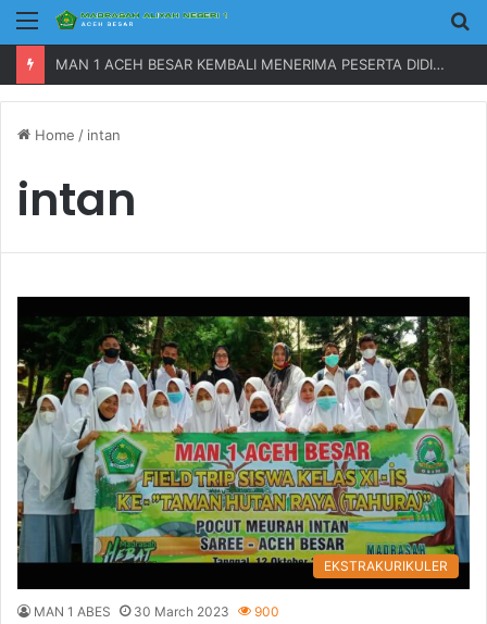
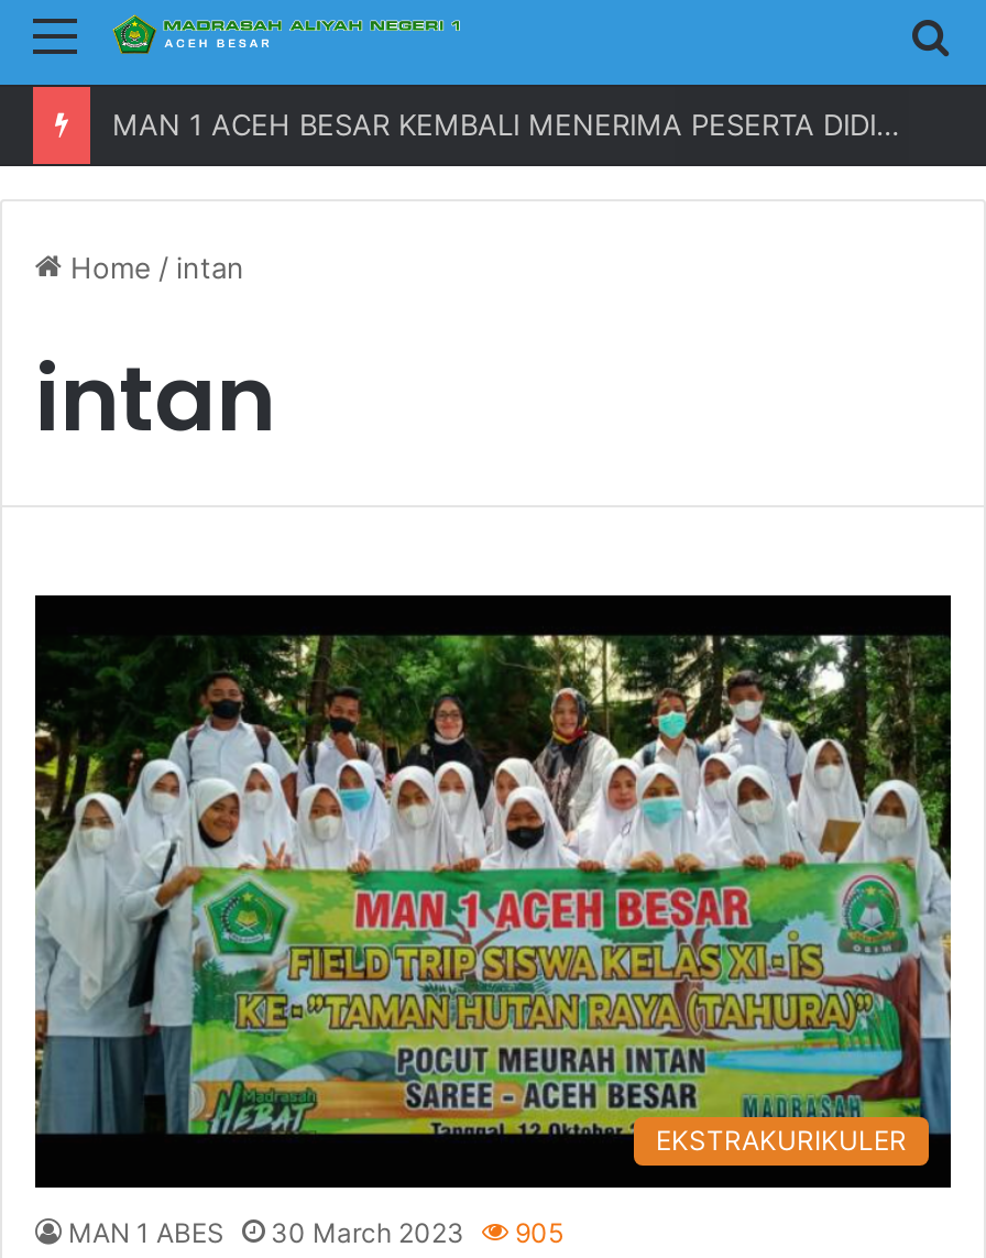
- MAN 1 ABES 30 March 2023 900
+ MAN 1 ABES 30 March 2023 905
